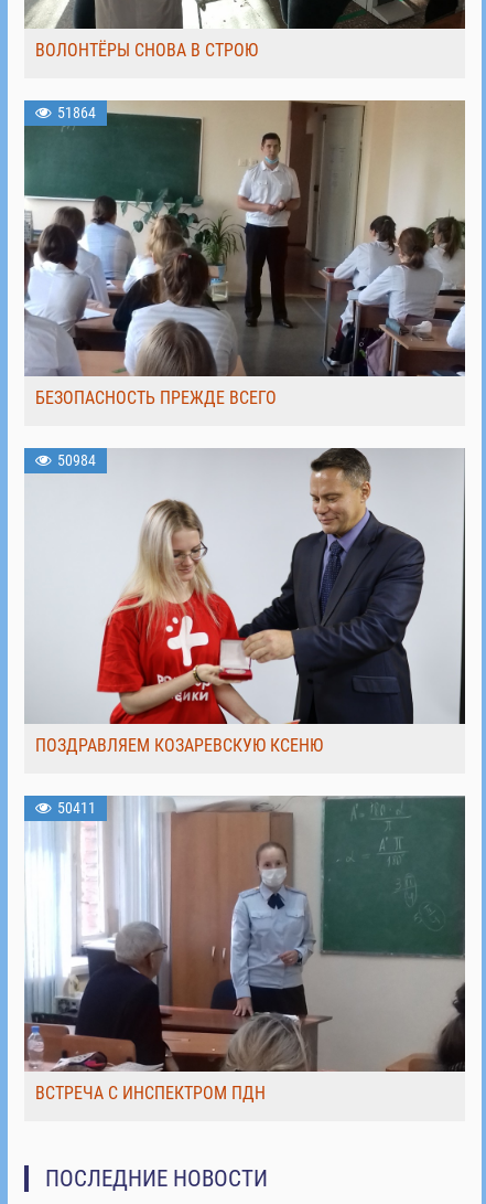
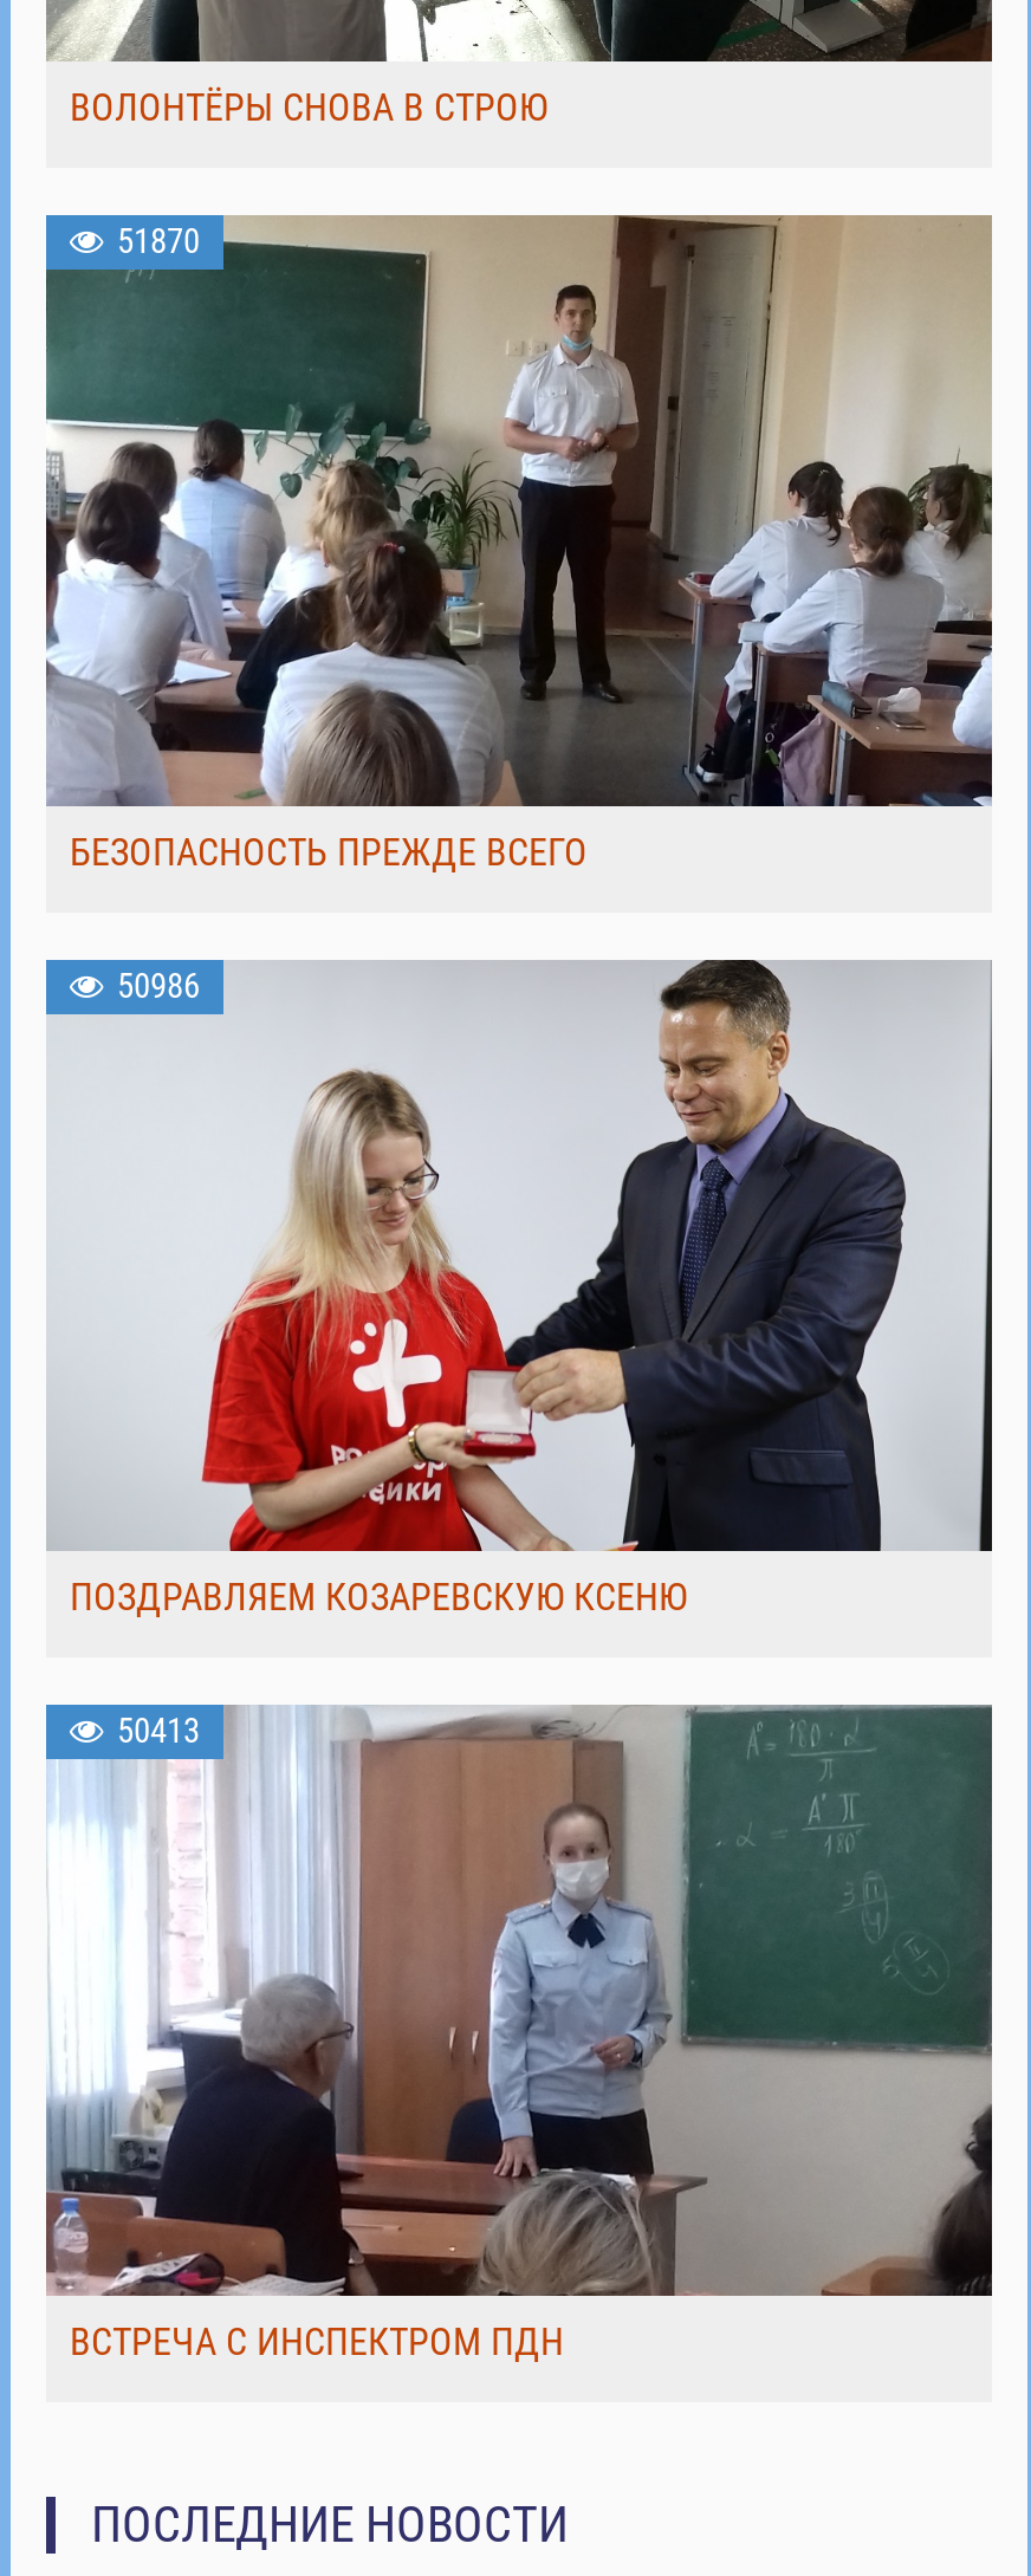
- 51864
+ 51870

- 50984
+ 50986

- 50411
+ 50413
